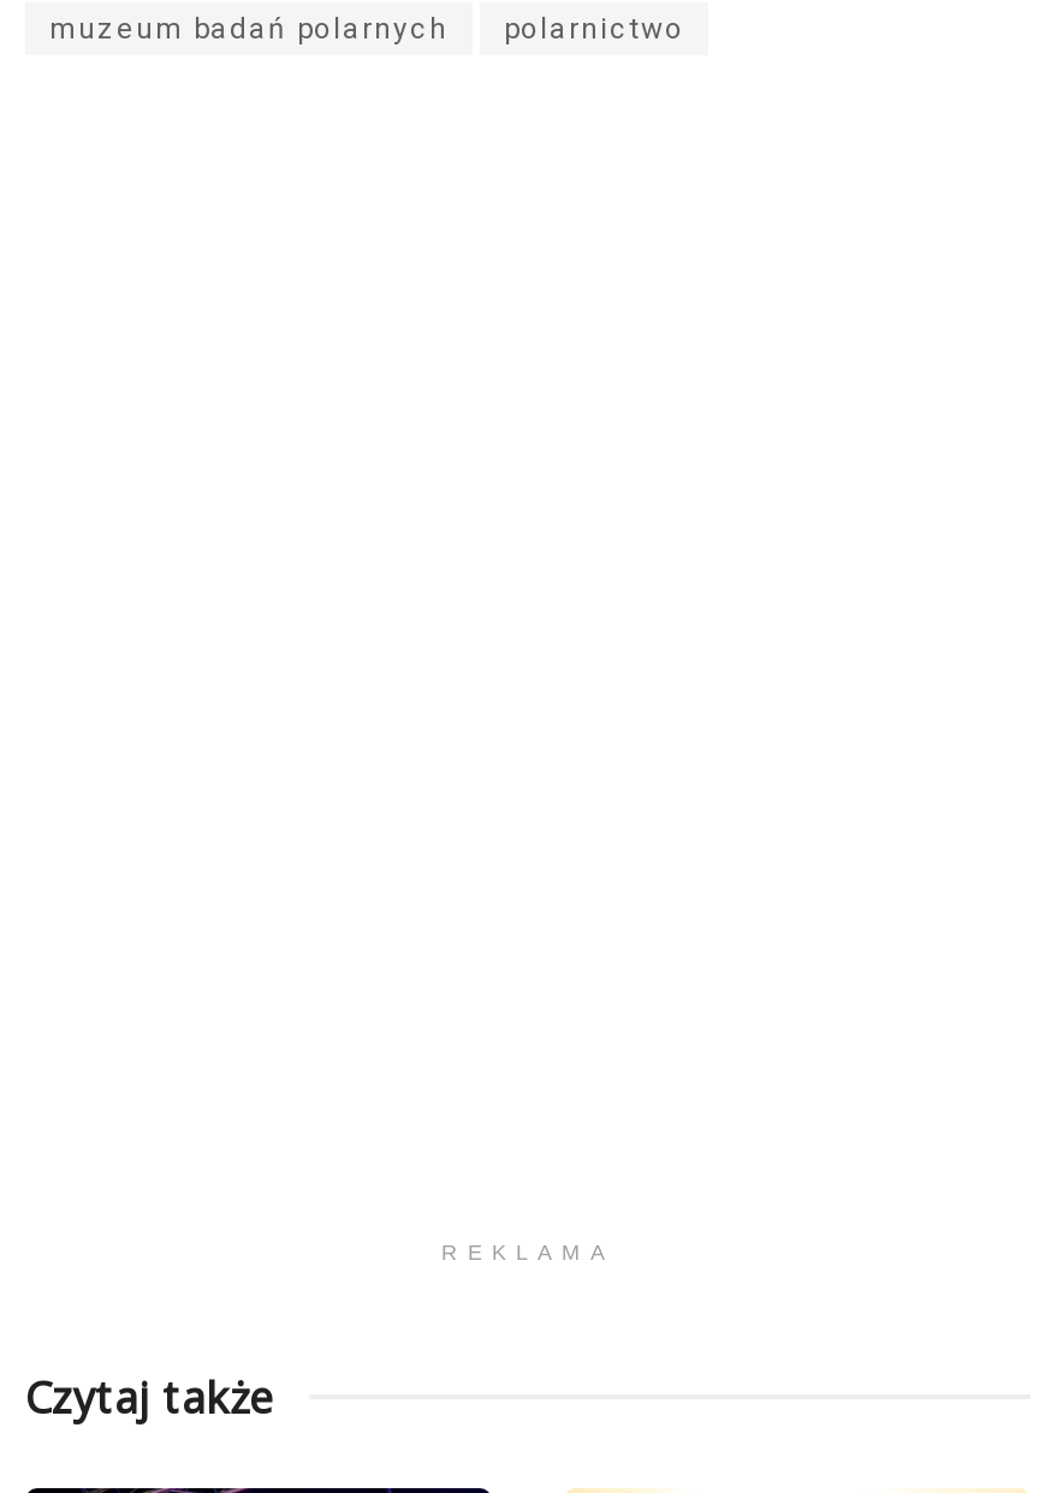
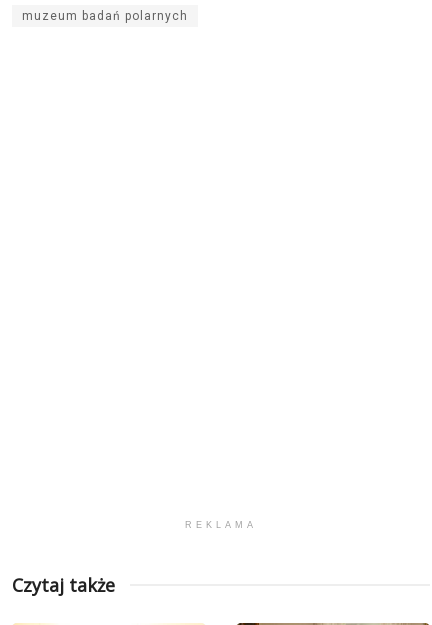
- polarnictwo
